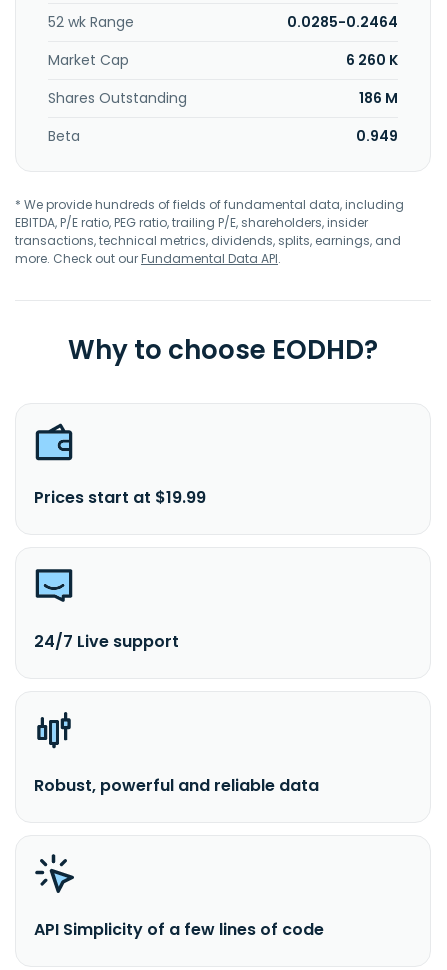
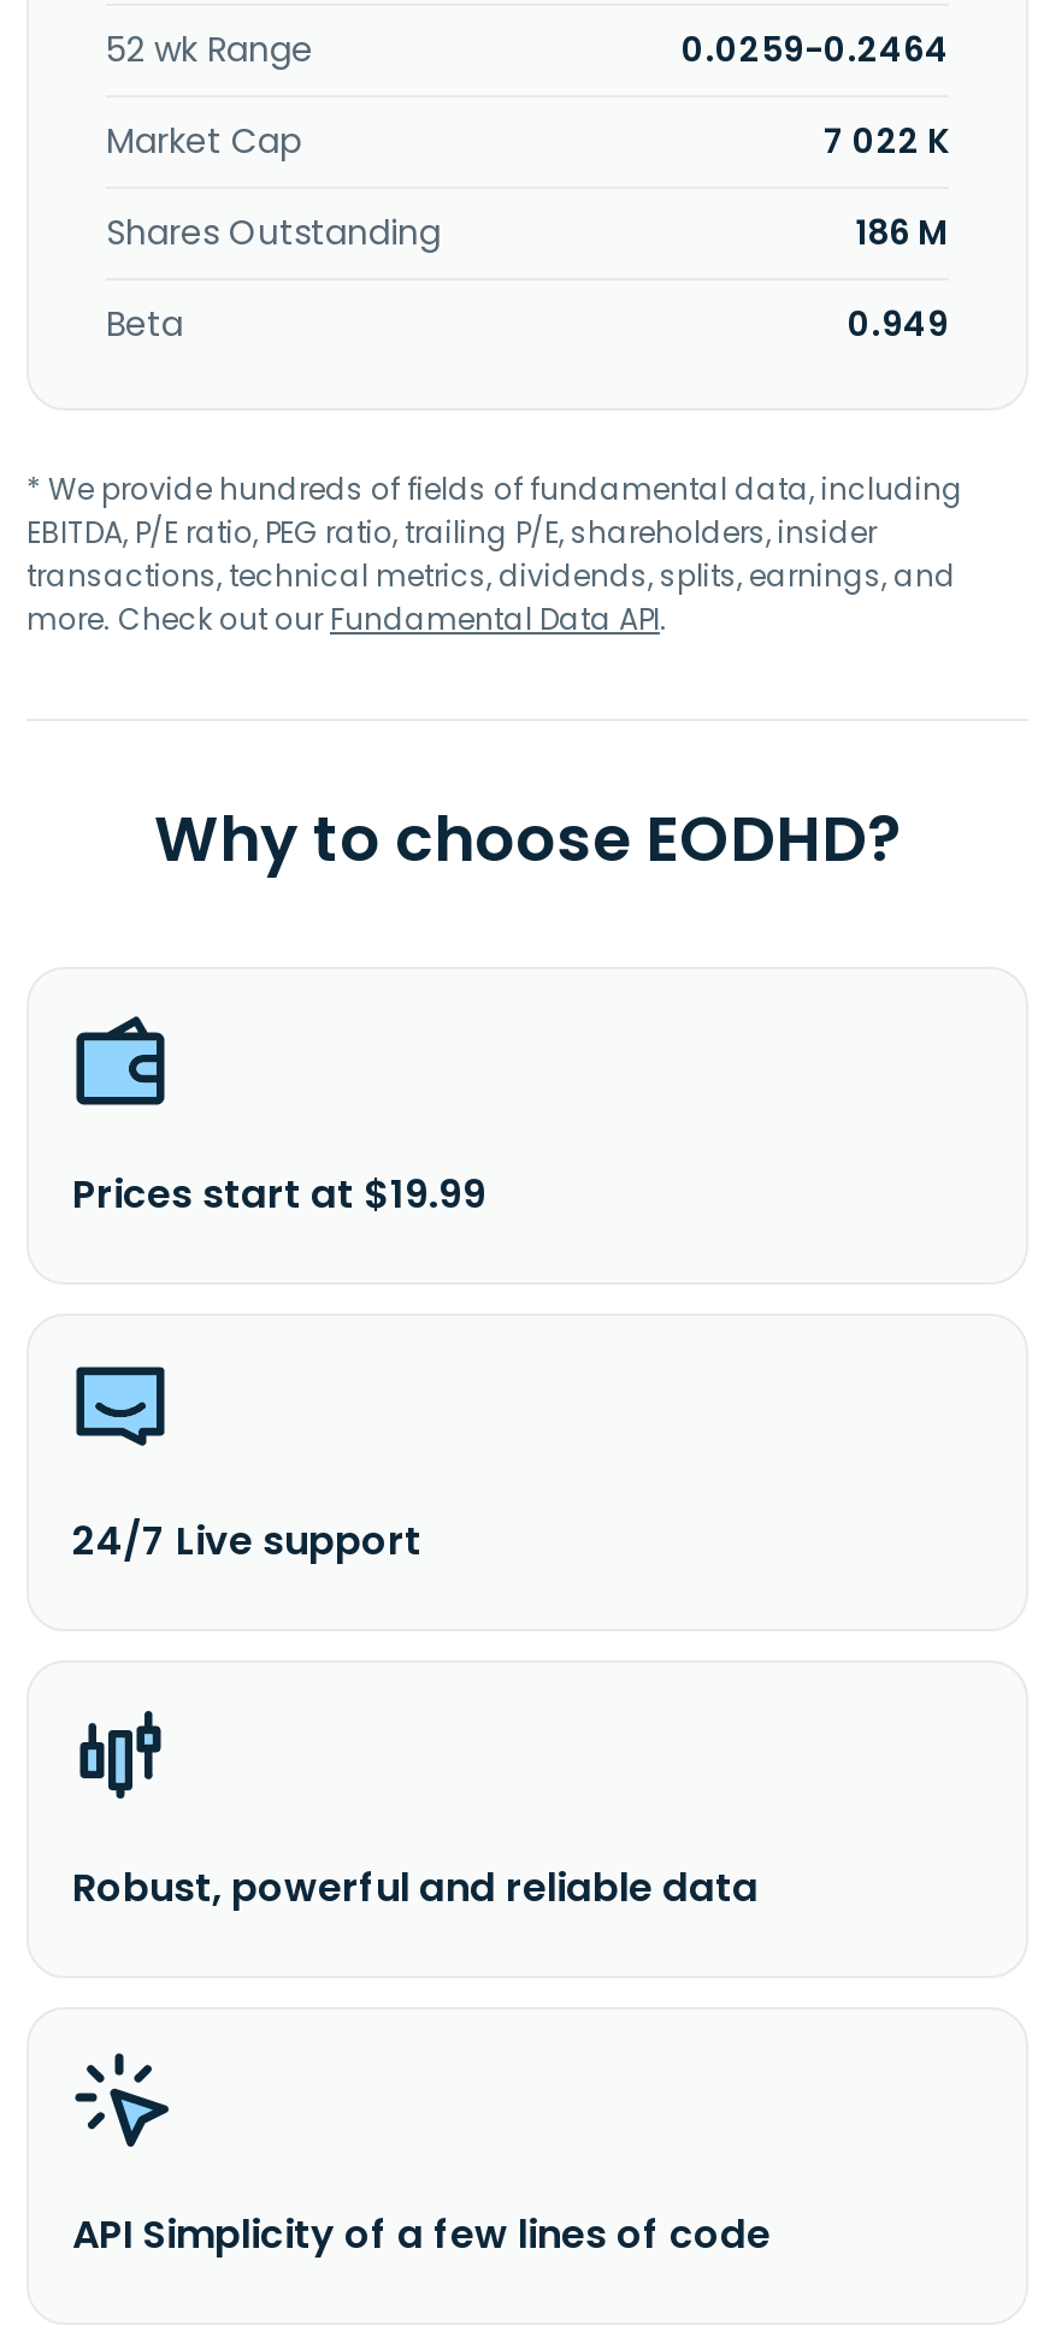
- 0.0285-0.2464
+ 0.0259-0.2464

- 6 260 K
+ 7 022 K
